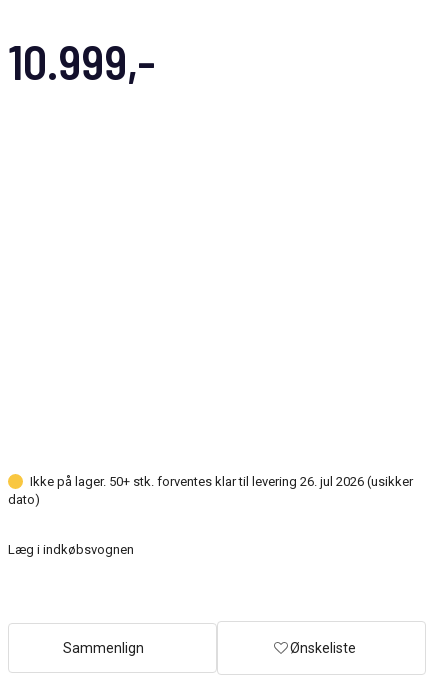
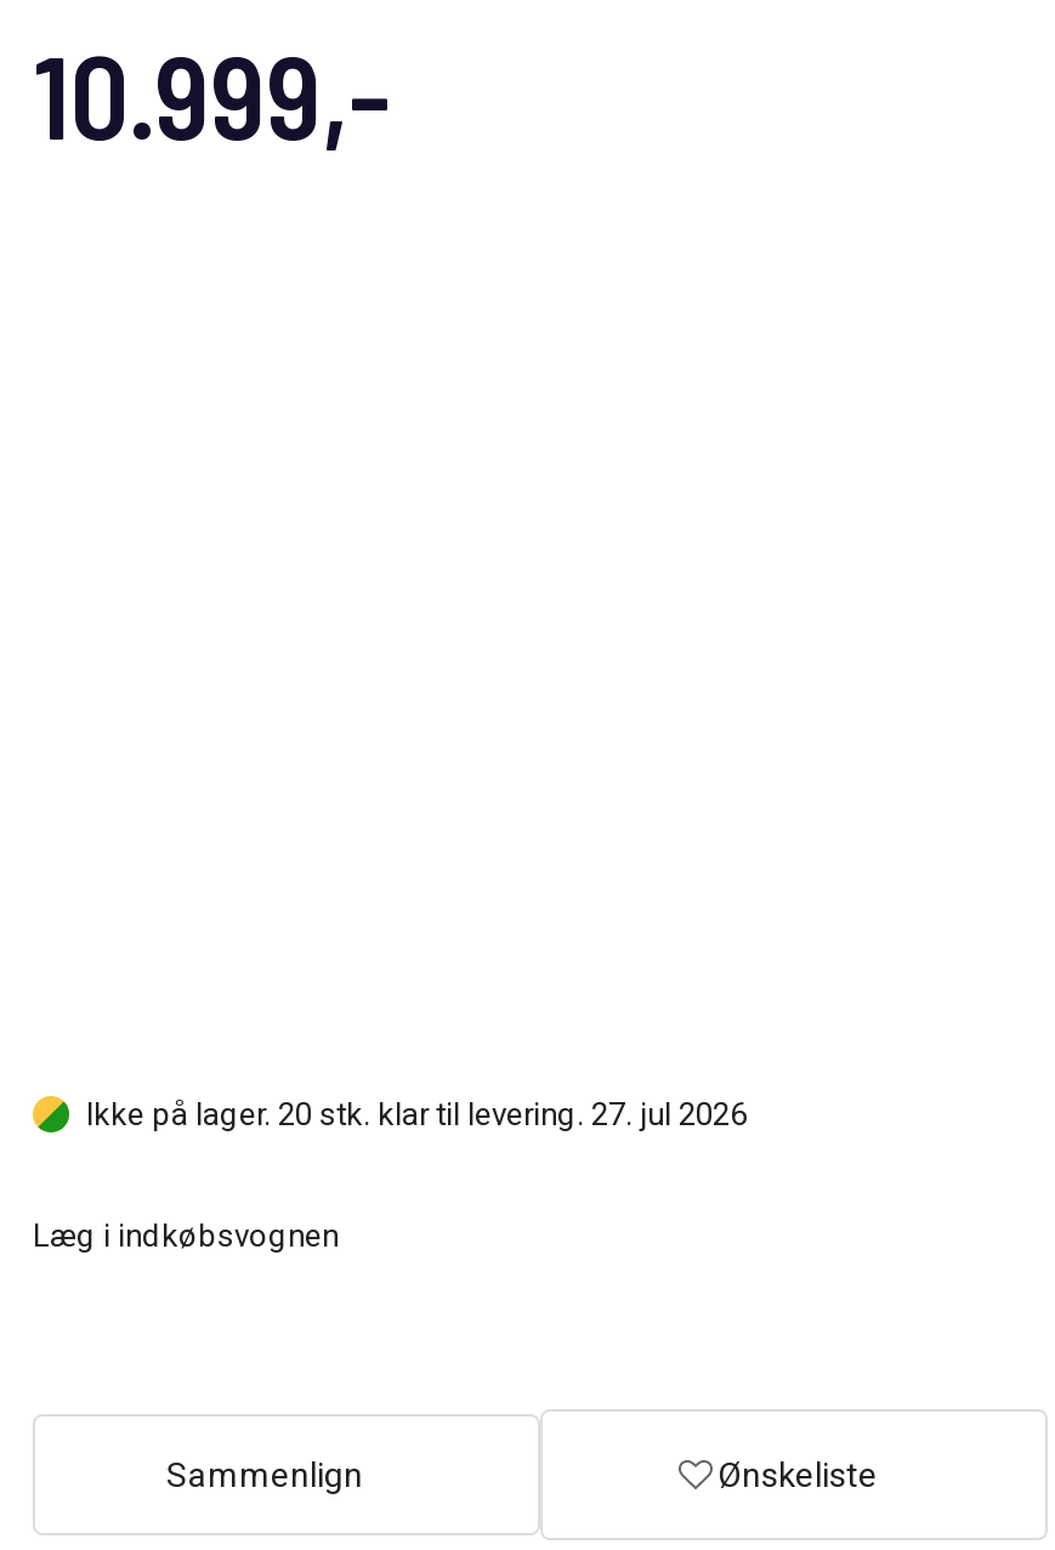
- Ikke på lager. 50+ stk. forventes klar til levering 26. jul 2026 (usikker
- dato)
+ Ikke på lager. 20 stk. klar til levering. 27. jul 2026
